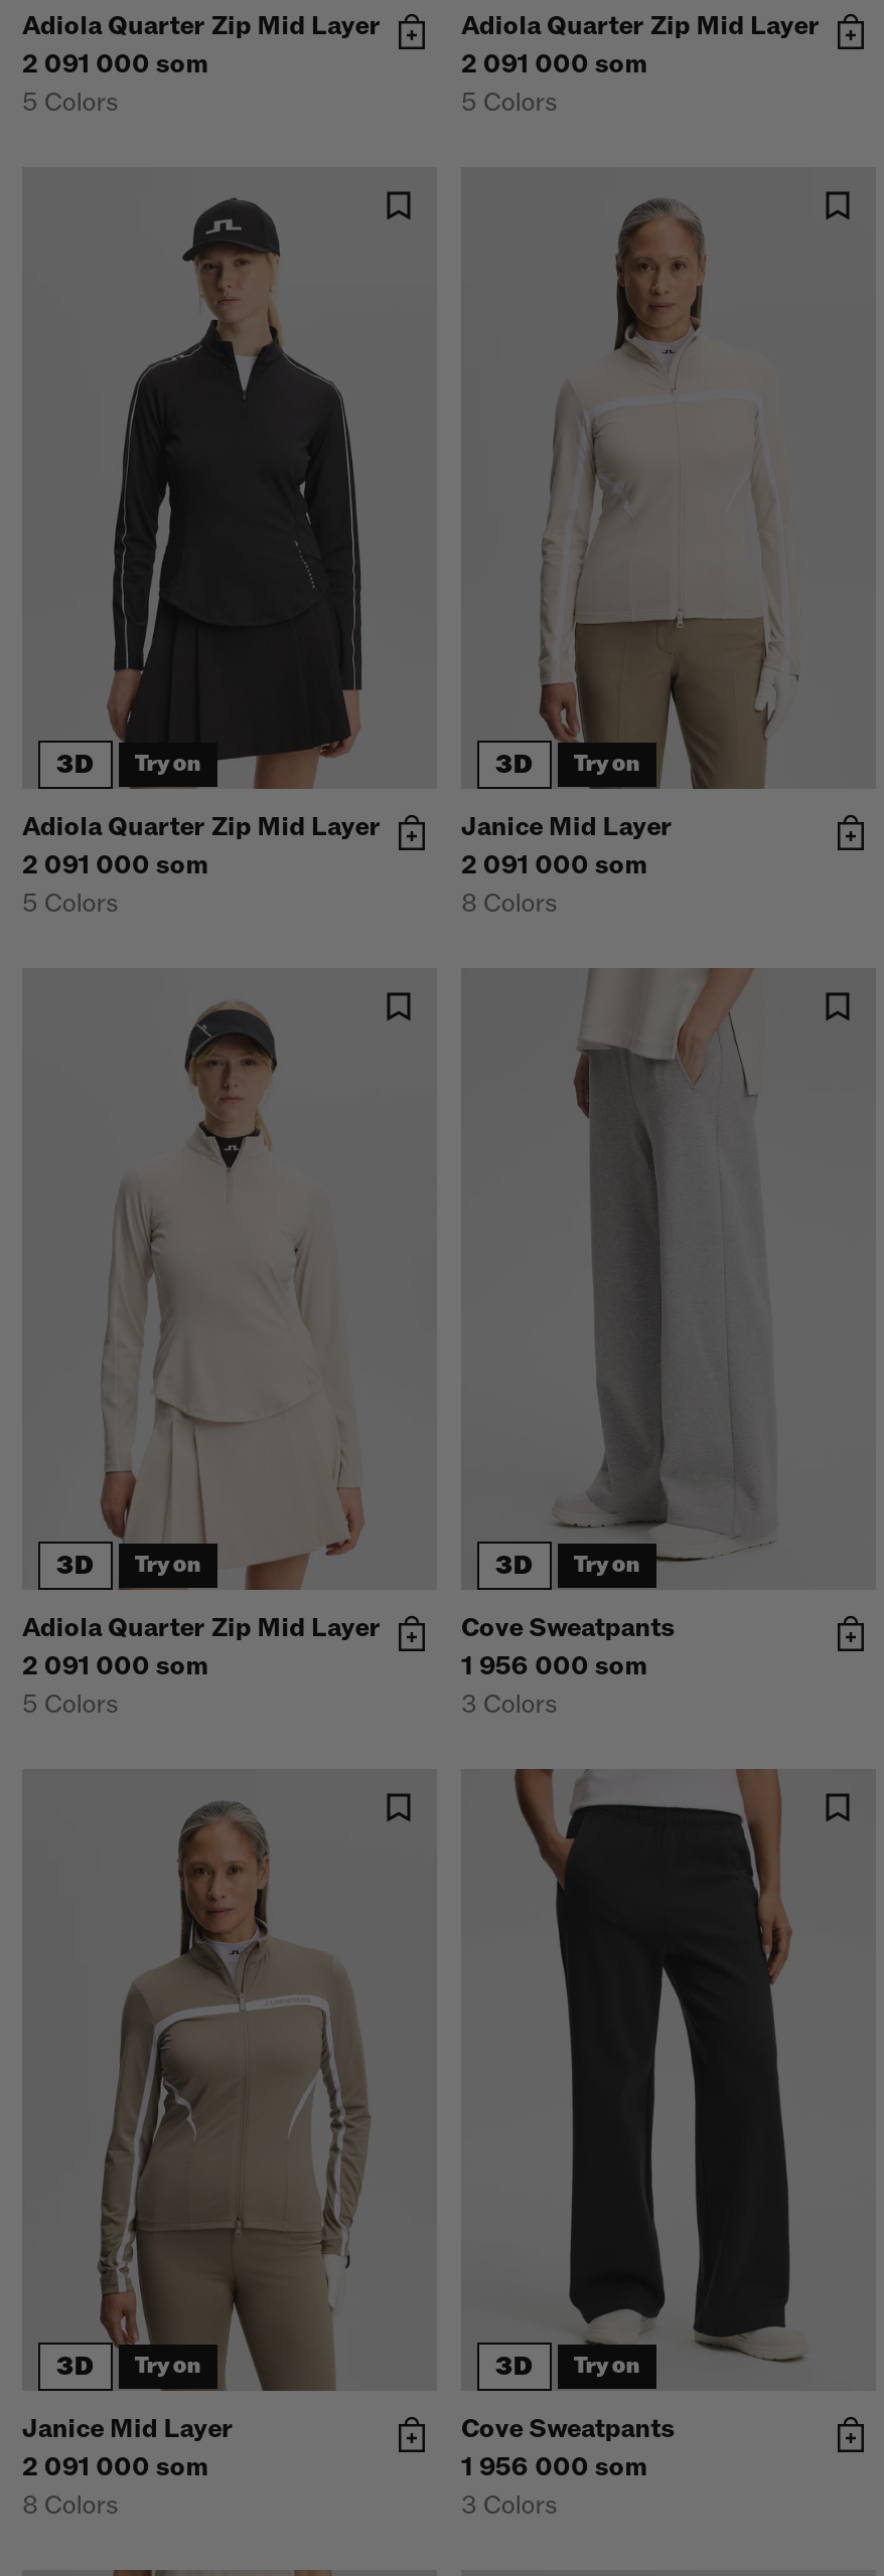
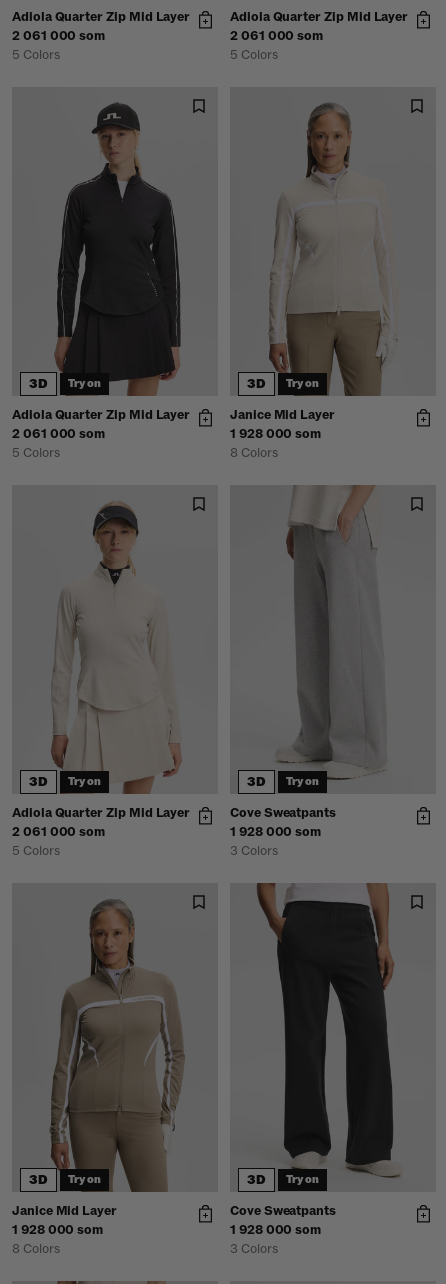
- 2 091 000 som
+ 2 061 000 som

- 2 091 000 som
+ 2 061 000 som

- 2 091 000 som
+ 2 061 000 som

- 2 091 000 som
+ 1 928 000 som

- 2 091 000 som
+ 2 061 000 som

- 1 956 000 som
+ 1 928 000 som

- 2 091 000 som
+ 1 928 000 som

- 1 956 000 som
+ 1 928 000 som
